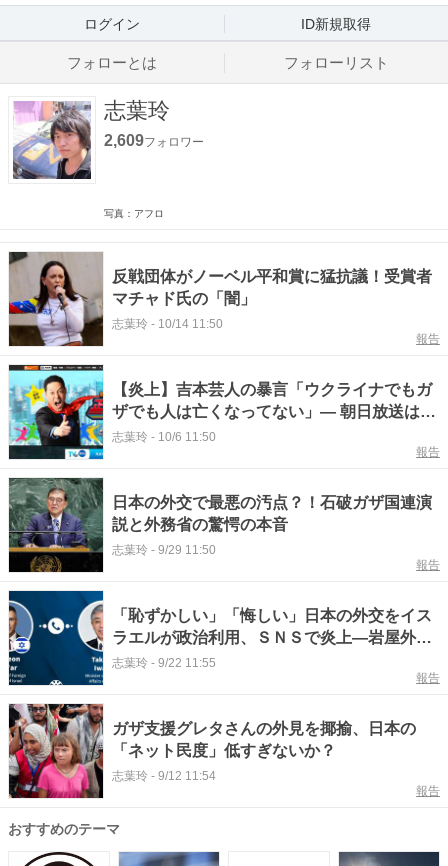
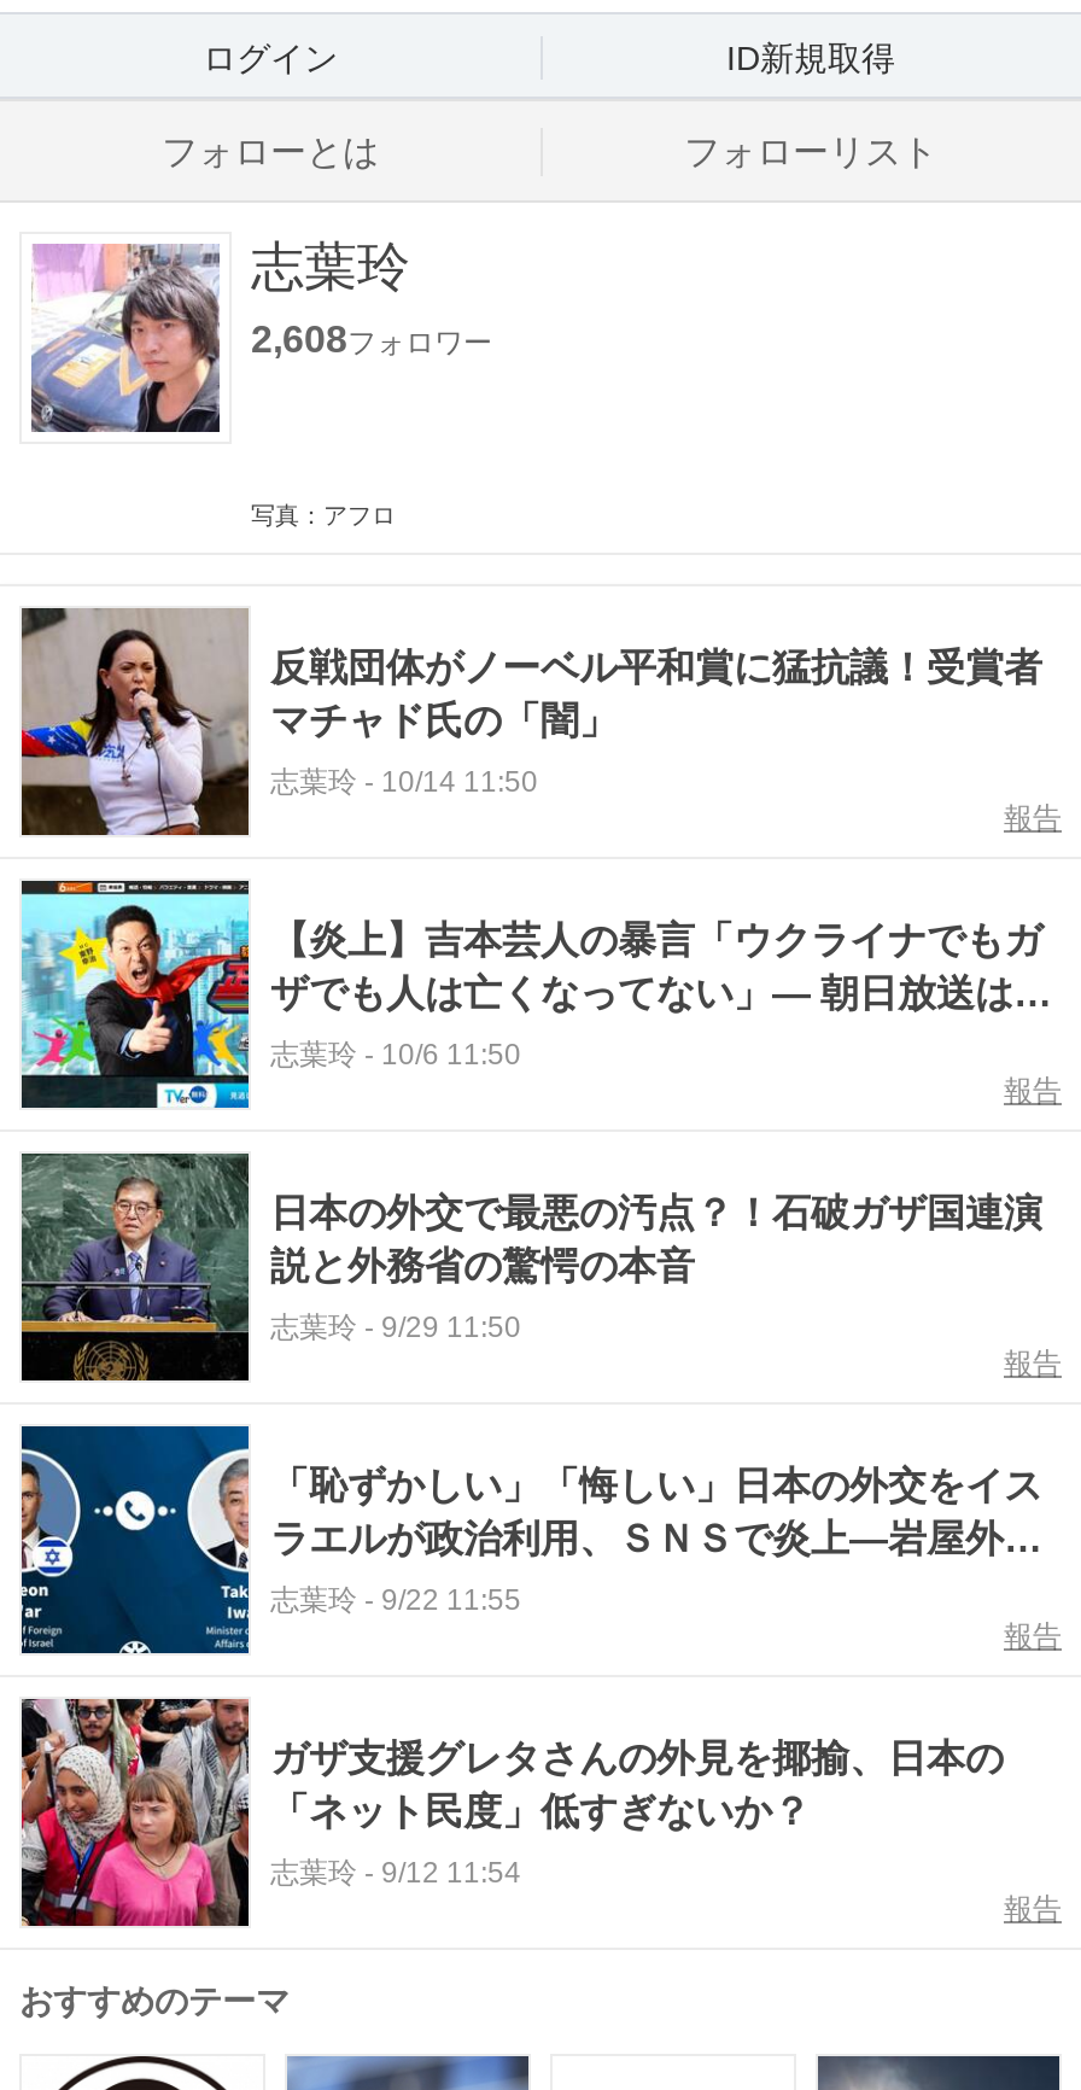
- 2,609フォロワー
+ 2,608フォロワー
